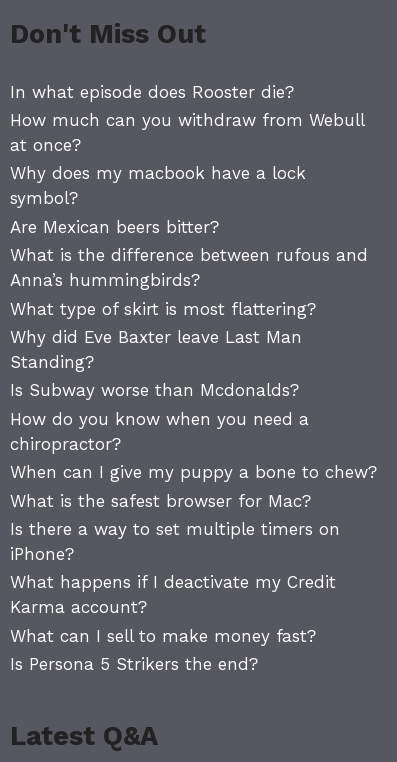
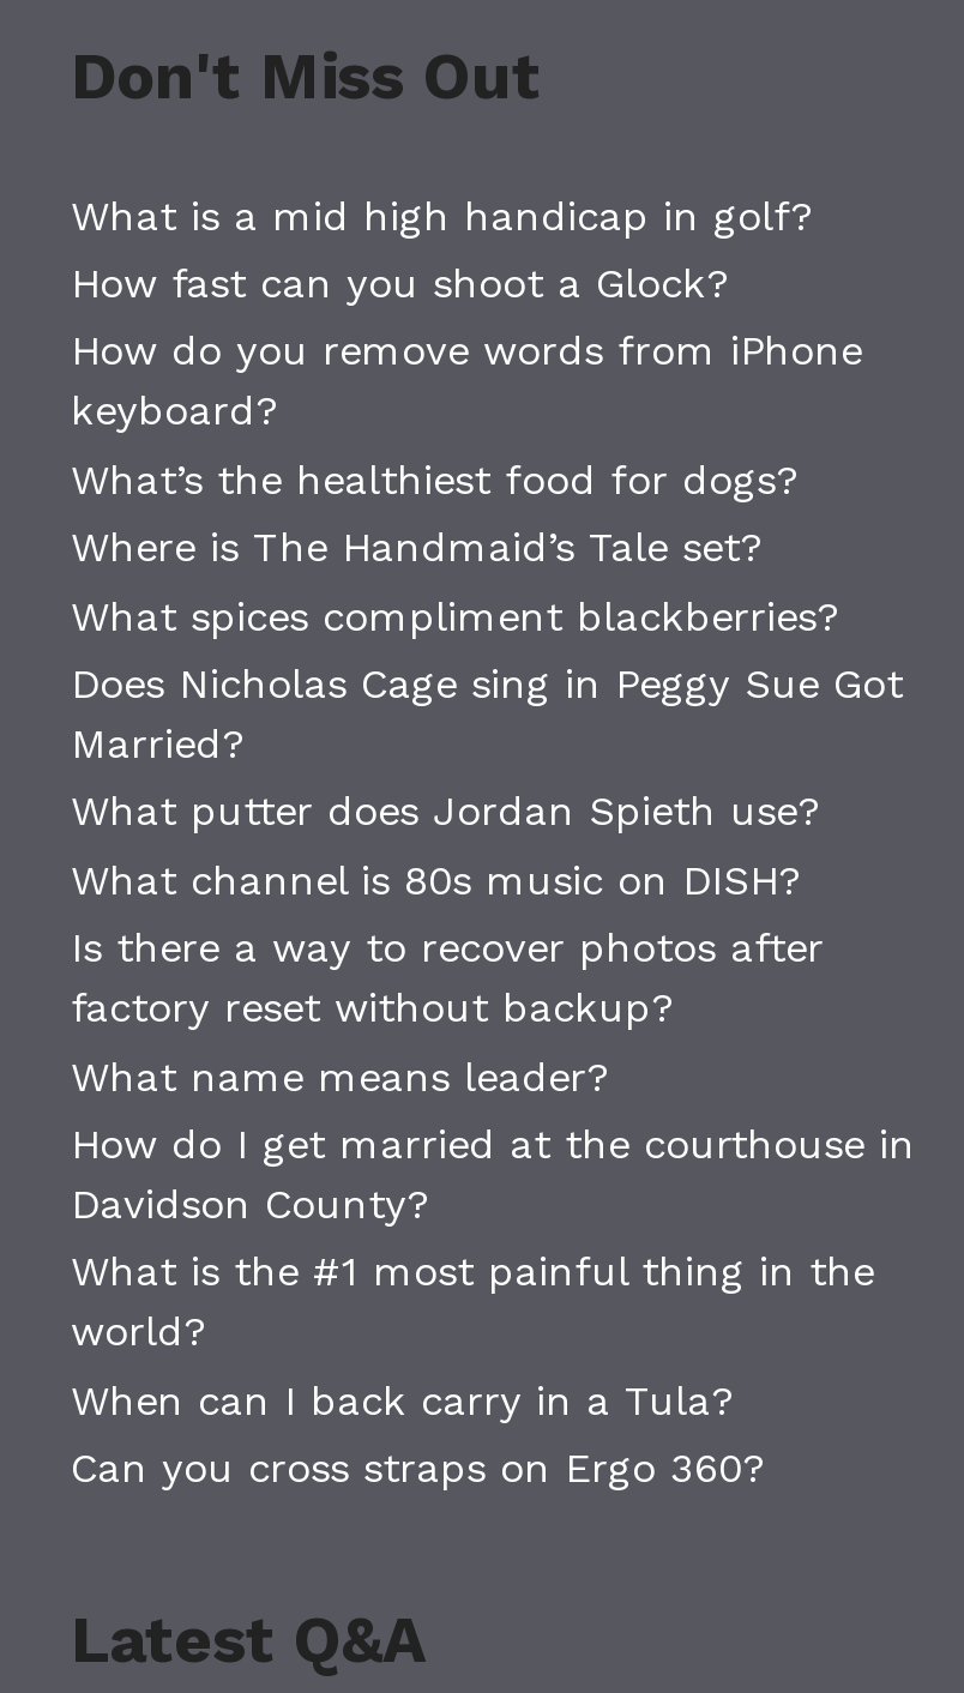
- In what episode does Rooster die?
- How much can you withdraw from Webull
- at once?
- Why does my macbook have a lock
- symbol?
- Are Mexican beers bitter?
- What is the difference between rufous and
- Anna’s hummingbirds?
- What type of skirt is most flattering?
- Why did Eve Baxter leave Last Man
- Standing?
- Is Subway worse than Mcdonalds?
- How do you know when you need a
- chiropractor?
- When can I give my puppy a bone to chew?
- What is the safest browser for Mac?
- Is there a way to set multiple timers on
- iPhone?
- What happens if I deactivate my Credit
- Karma account?
- What can I sell to make money fast?
- Is Persona 5 Strikers the end?
+ What is a mid high handicap in golf?
+ How fast can you shoot a Glock?
+ How do you remove words from iPhone
+ keyboard?
+ What’s the healthiest food for dogs?
+ Where is The Handmaid’s Tale set?
+ What spices compliment blackberries?
+ Does Nicholas Cage sing in Peggy Sue Got
+ Married?
+ What putter does Jordan Spieth use?
+ What channel is 80s music on DISH?
+ Is there a way to recover photos after
+ factory reset without backup?
+ What name means leader?
+ How do I get married at the courthouse in
+ Davidson County?
+ What is the #1 most painful thing in the
+ world?
+ When can I back carry in a Tula?
+ Can you cross straps on Ergo 360?
